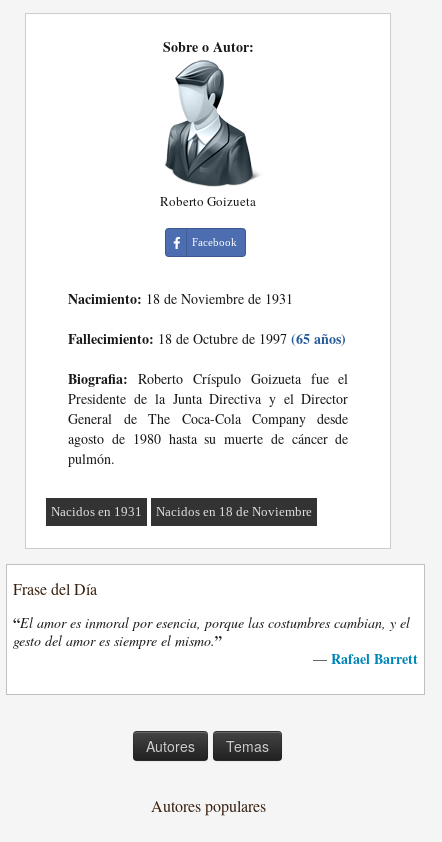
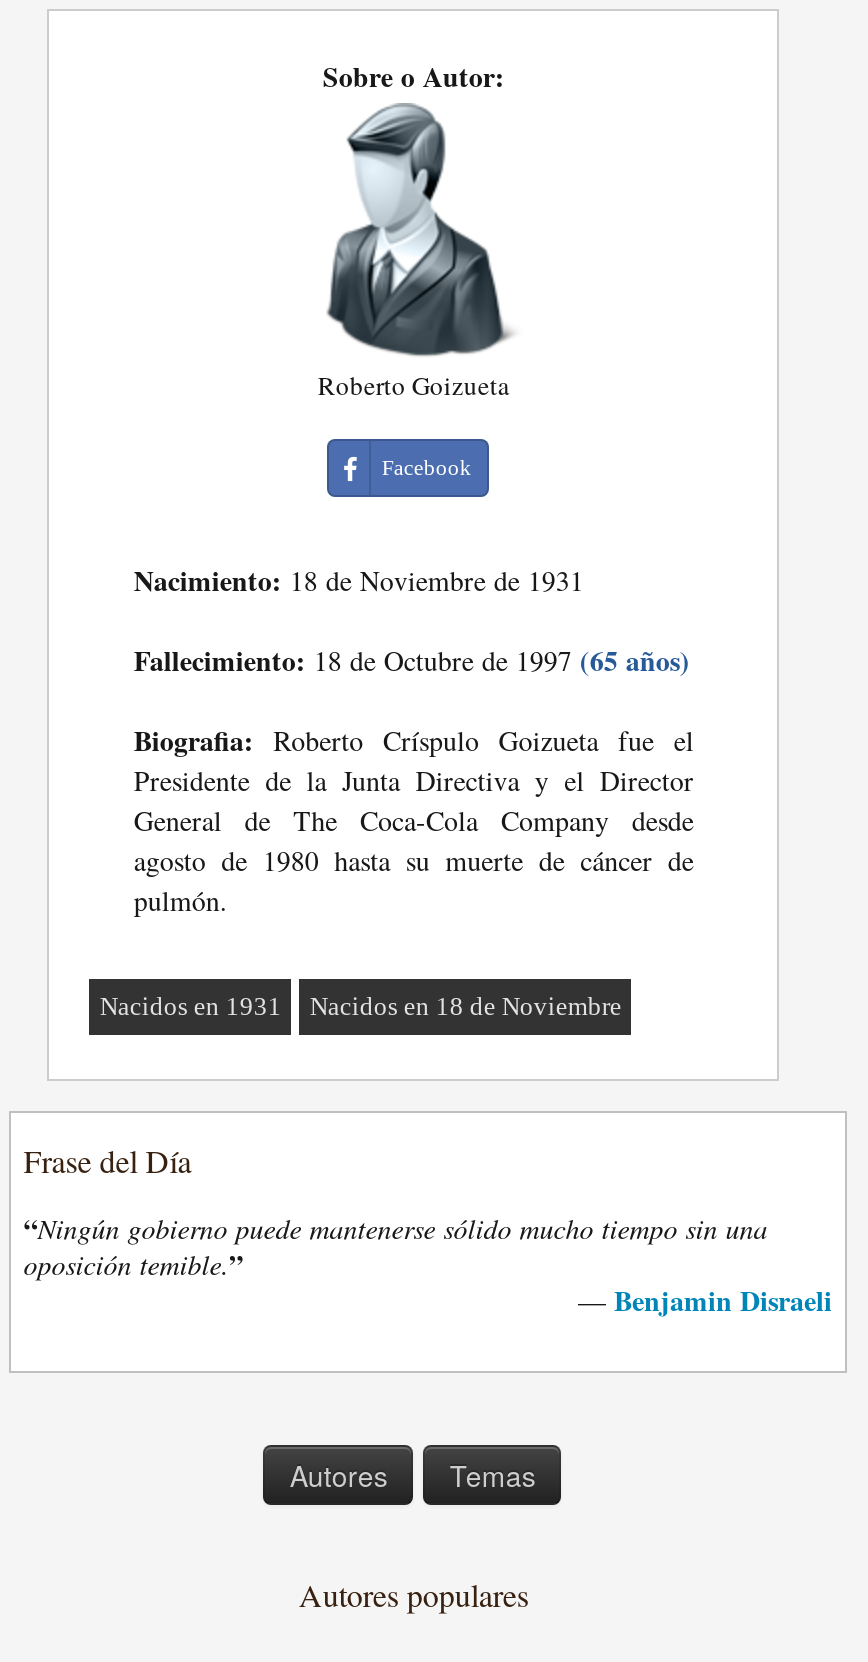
- “El amor es inmoral por esencia, porque las costumbres cambian, y el
- gesto del amor es siempre el mismo.”
- — Rafael Barrett
+ “Ningún gobierno puede mantenerse sólido mucho tiempo sin una
+ oposición temible.”
+ — Benjamin Disraeli
